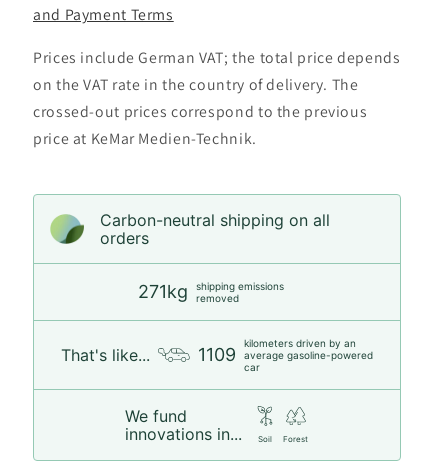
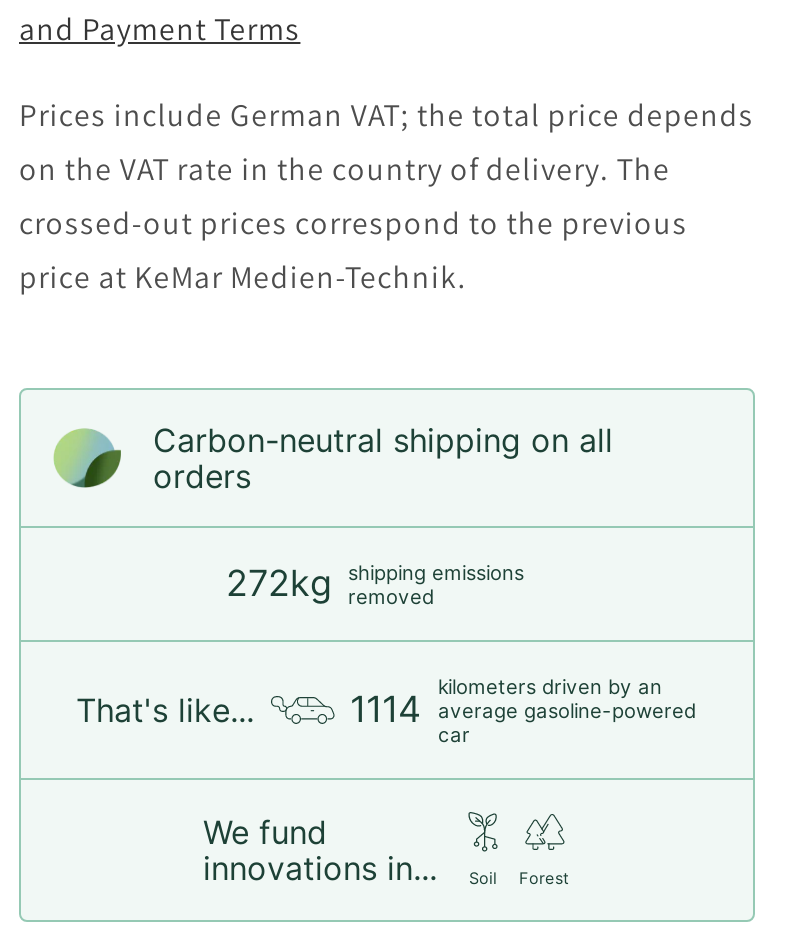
- 271kg shipping emissions removed
+ 272kg shipping emissions removed

- 1109 average gasoline-powered
+ 1114 average gasoline-powered
